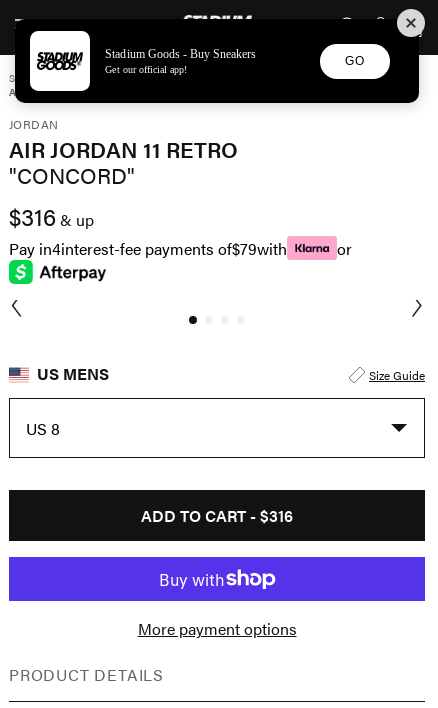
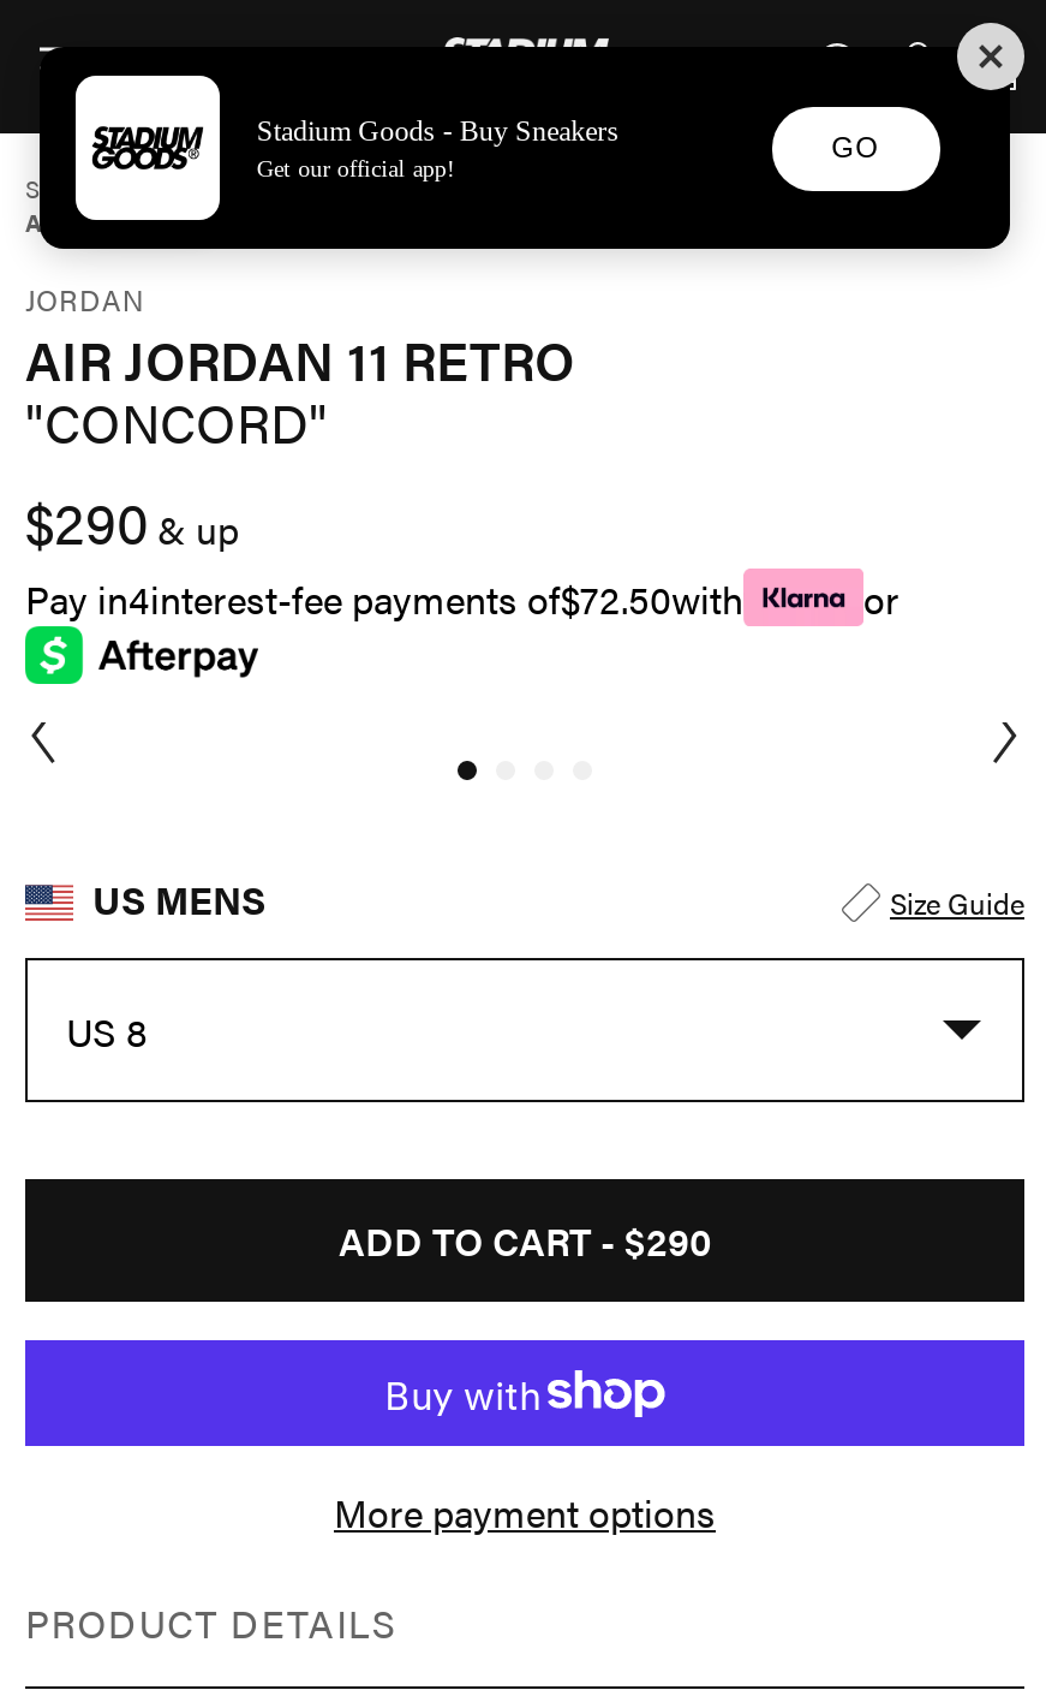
- $316& up
+ $290& up

- Pay in4interest-fee payments of$79with
+ Pay in4interest-fee payments of$72.50with

- ADD TO CART - $316
+ ADD TO CART - $290
